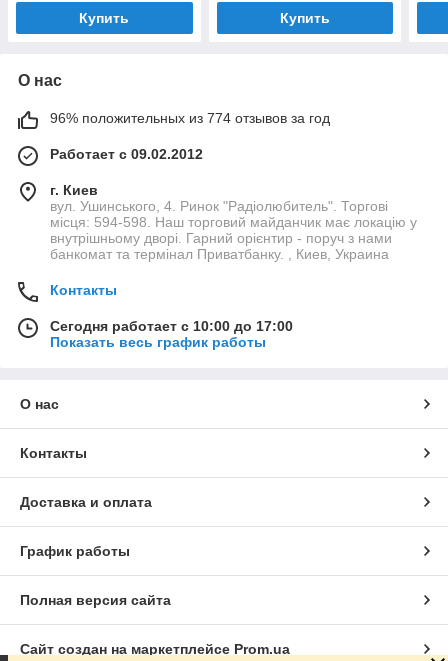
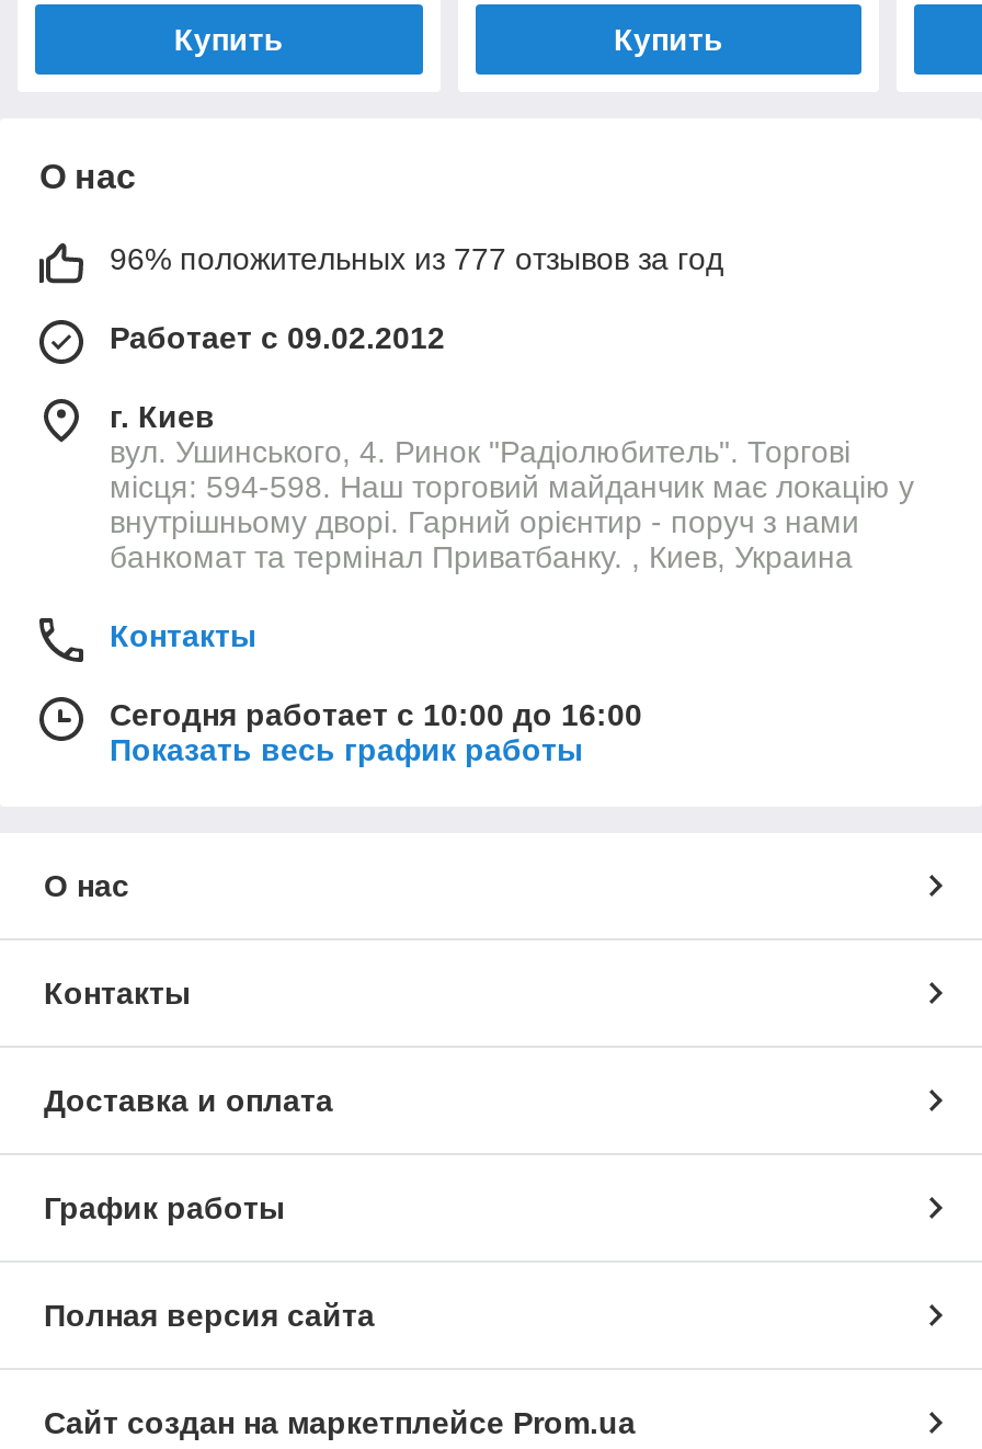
- 96% положительных из 774 отзывов за год
+ 96% положительных из 777 отзывов за год

- Сегодня работает с 10:00 до 17:00
+ Сегодня работает с 10:00 до 16:00
